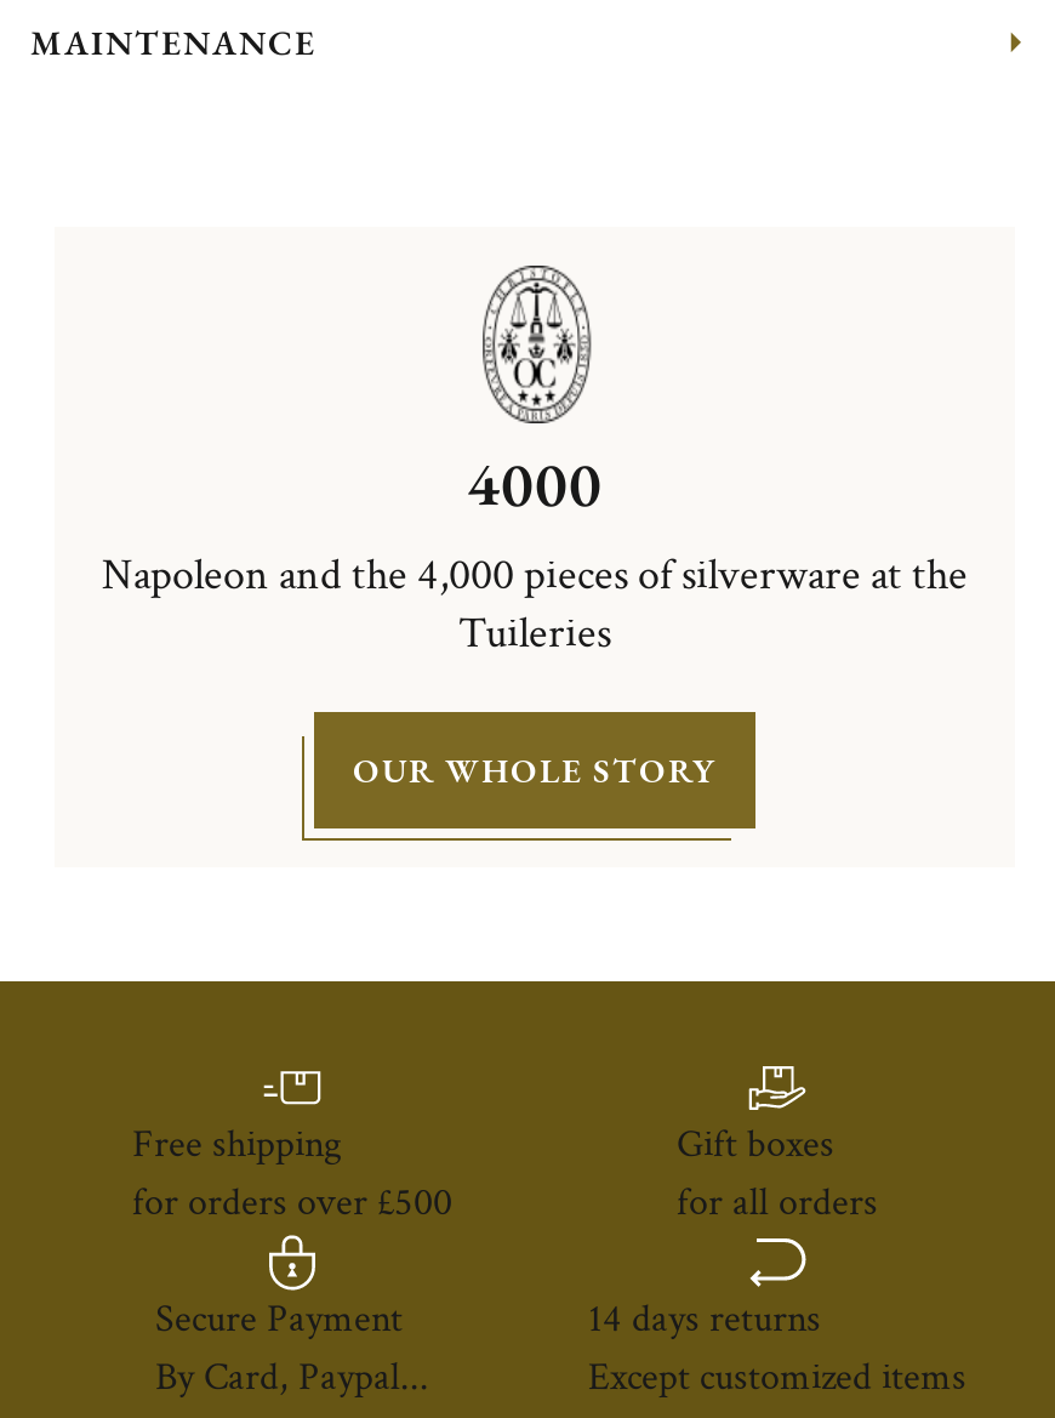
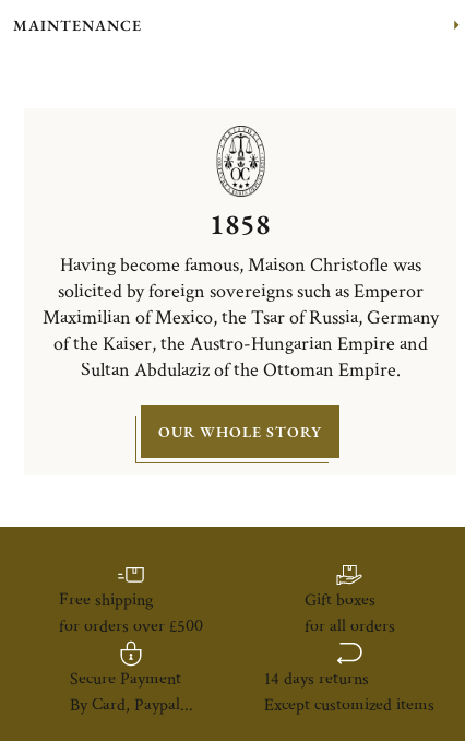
- 4000
- Napoleon and the 4,000 pieces of silverware at the
- Tuileries
+ 1858
+ Having become famous, Maison Christofle was
+ solicited by foreign sovereigns such as Emperor
+ Maximilian of Mexico, the Tsar of Russia, Germany
+ of the Kaiser, the Austro-Hungarian Empire and
+ Sultan Abdulaziz of the Ottoman Empire.
